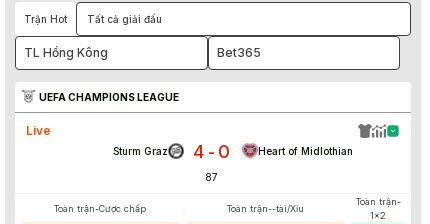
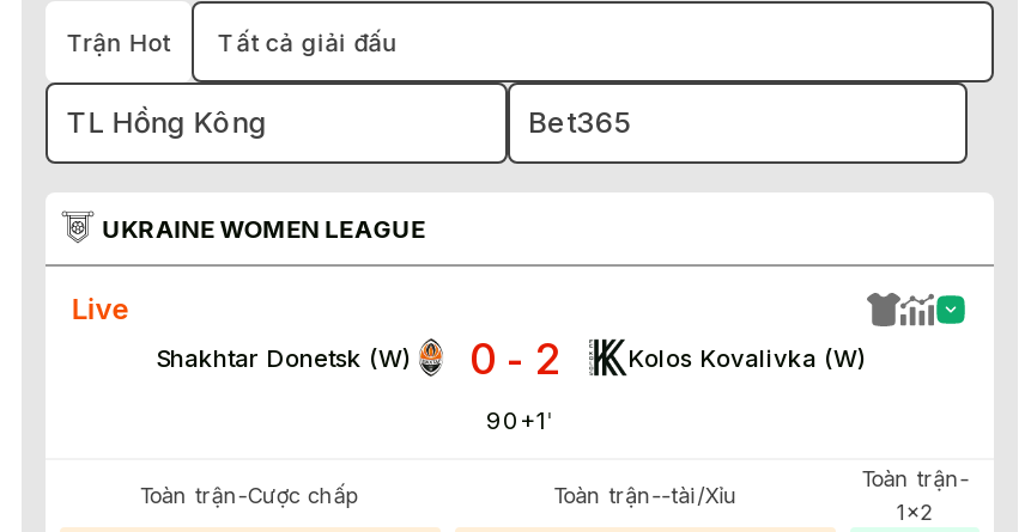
- UEFA CHAMPIONS LEAGUE
+ UKRAINE WOMEN LEAGUE

- Sturm Graz
- 4 - 0
- Heart of Midlothian
+ Shakhtar Donetsk (W)
+ 0 - 2
+ Kolos Kovalivka (W)

- 87'
+ 90+1'
